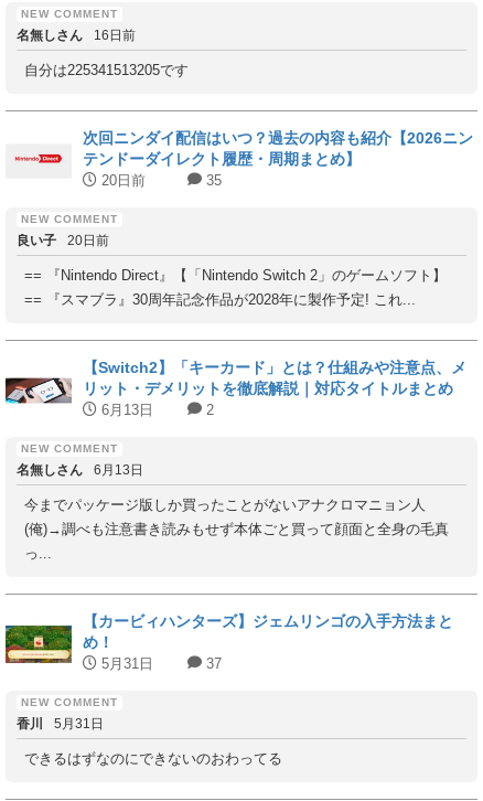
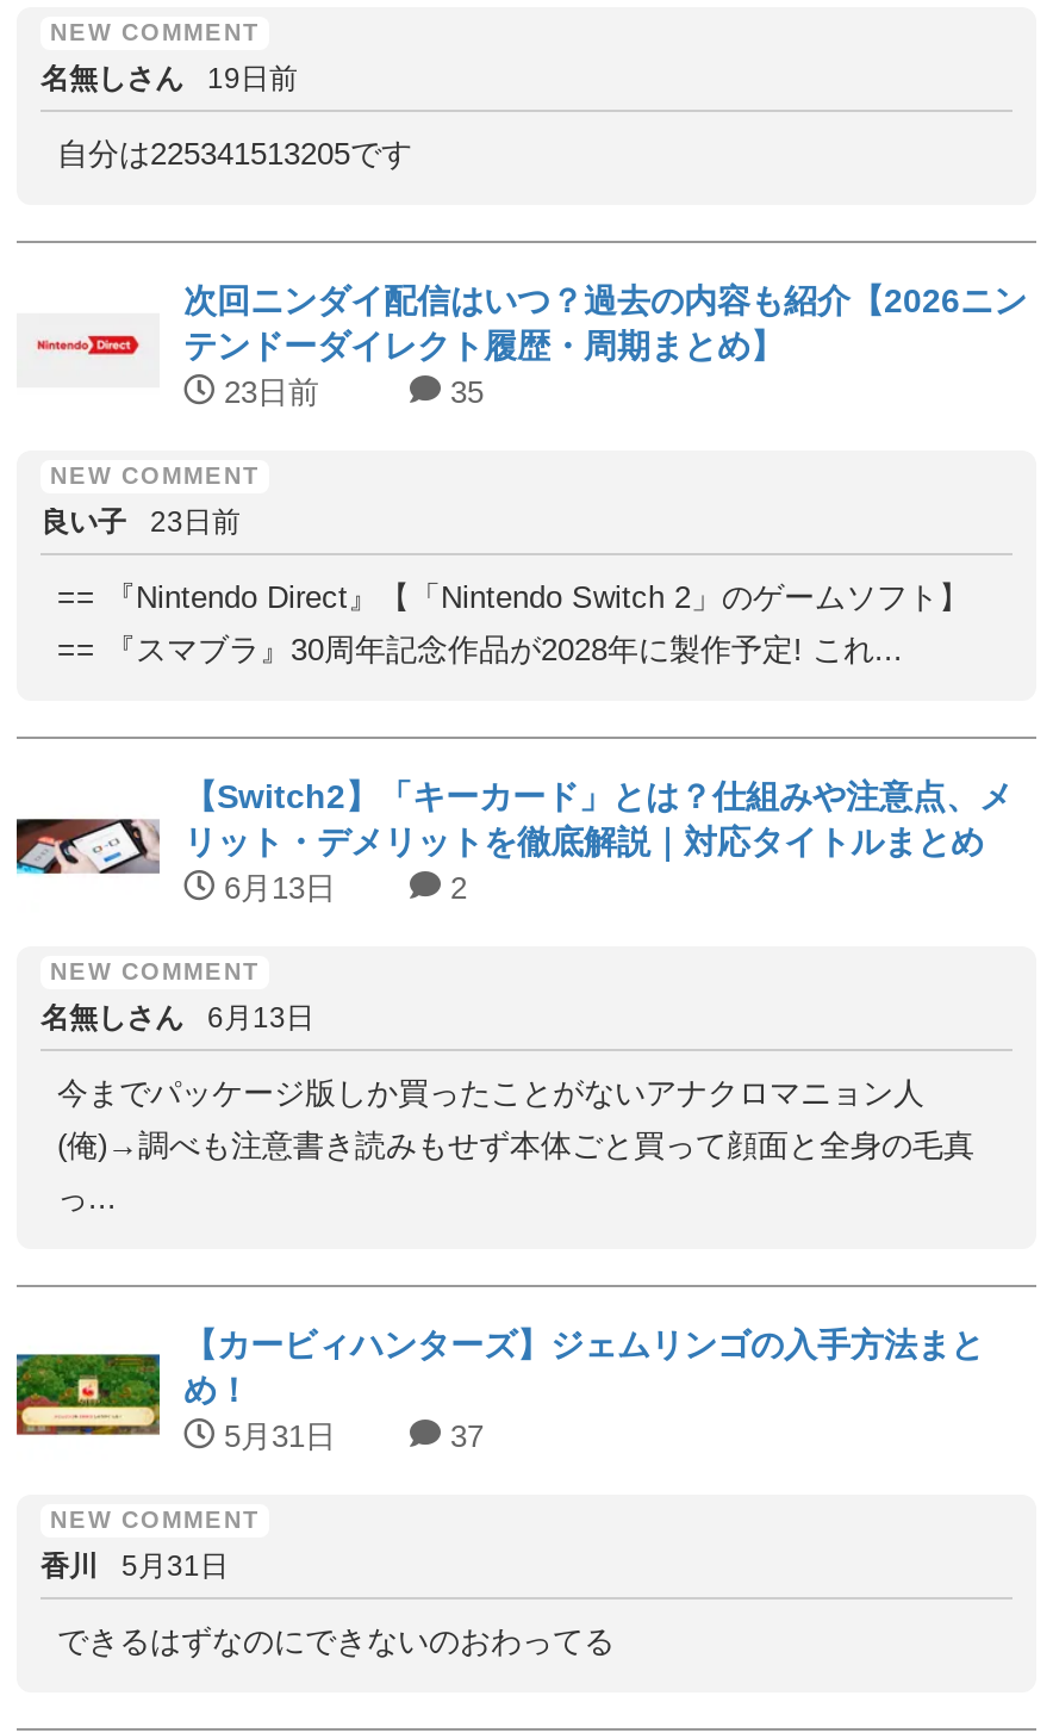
- 名無しさん 16日前
+ 名無しさん 19日前

- 20日前
+ 23日前

- 良い子 20日前
+ 良い子 23日前
